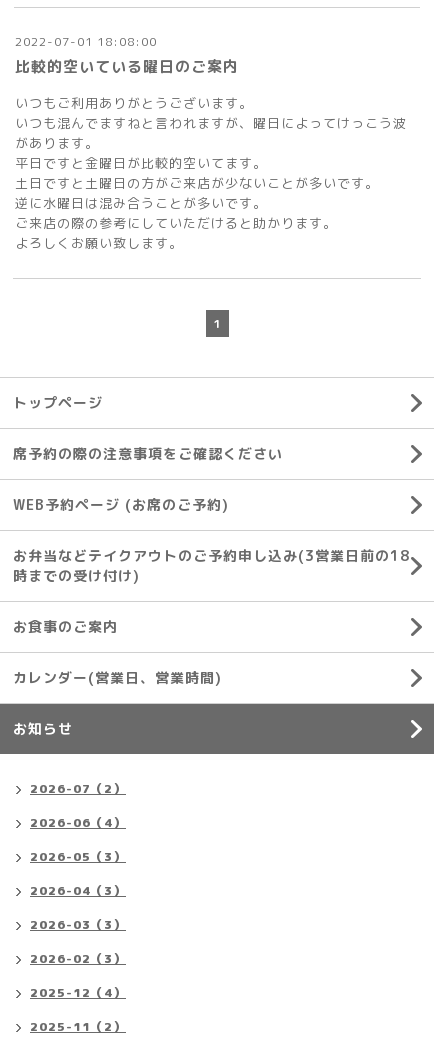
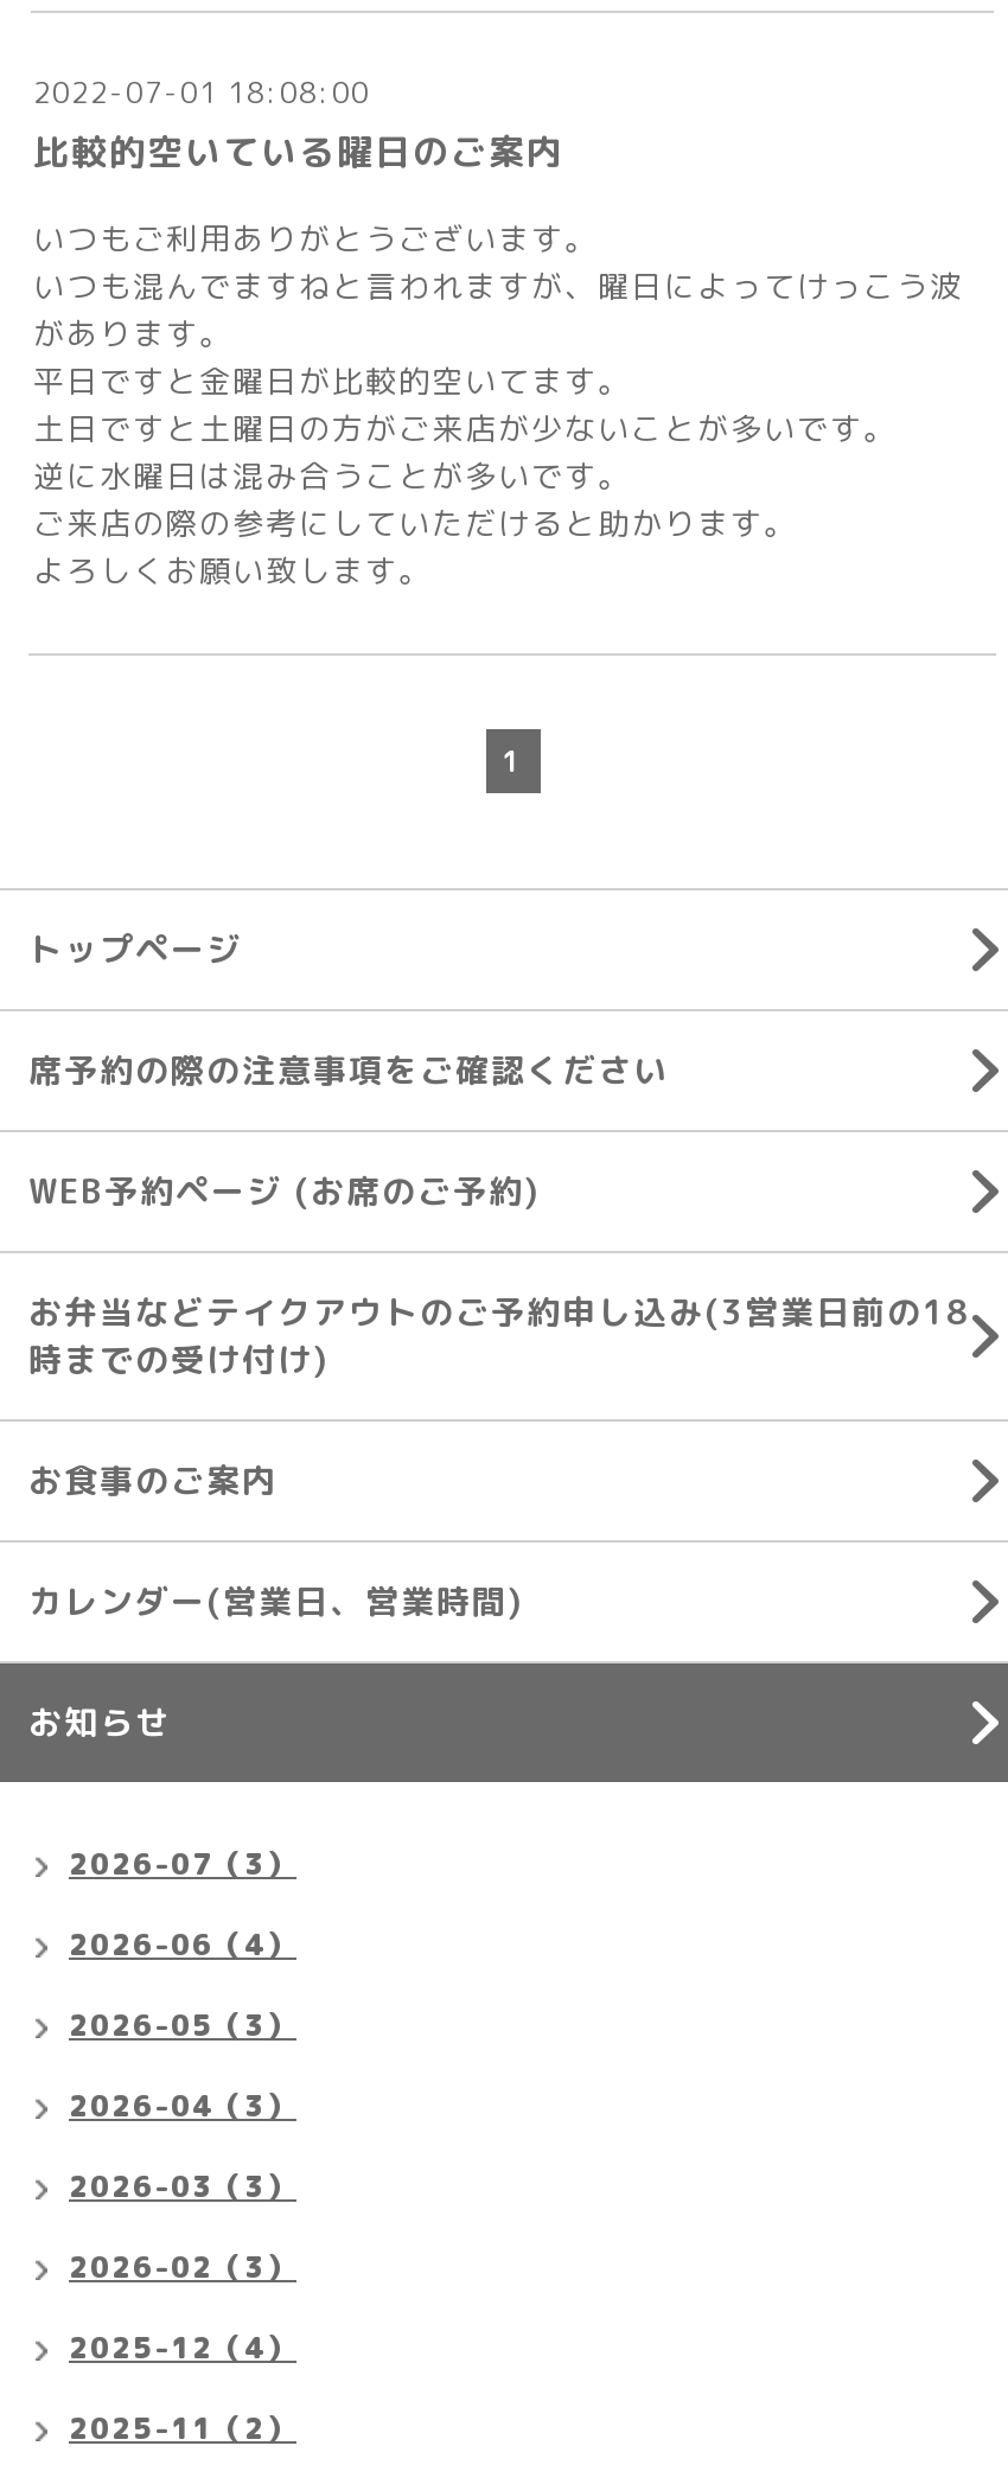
- 2026-07（2）
+ 2026-07（3）
